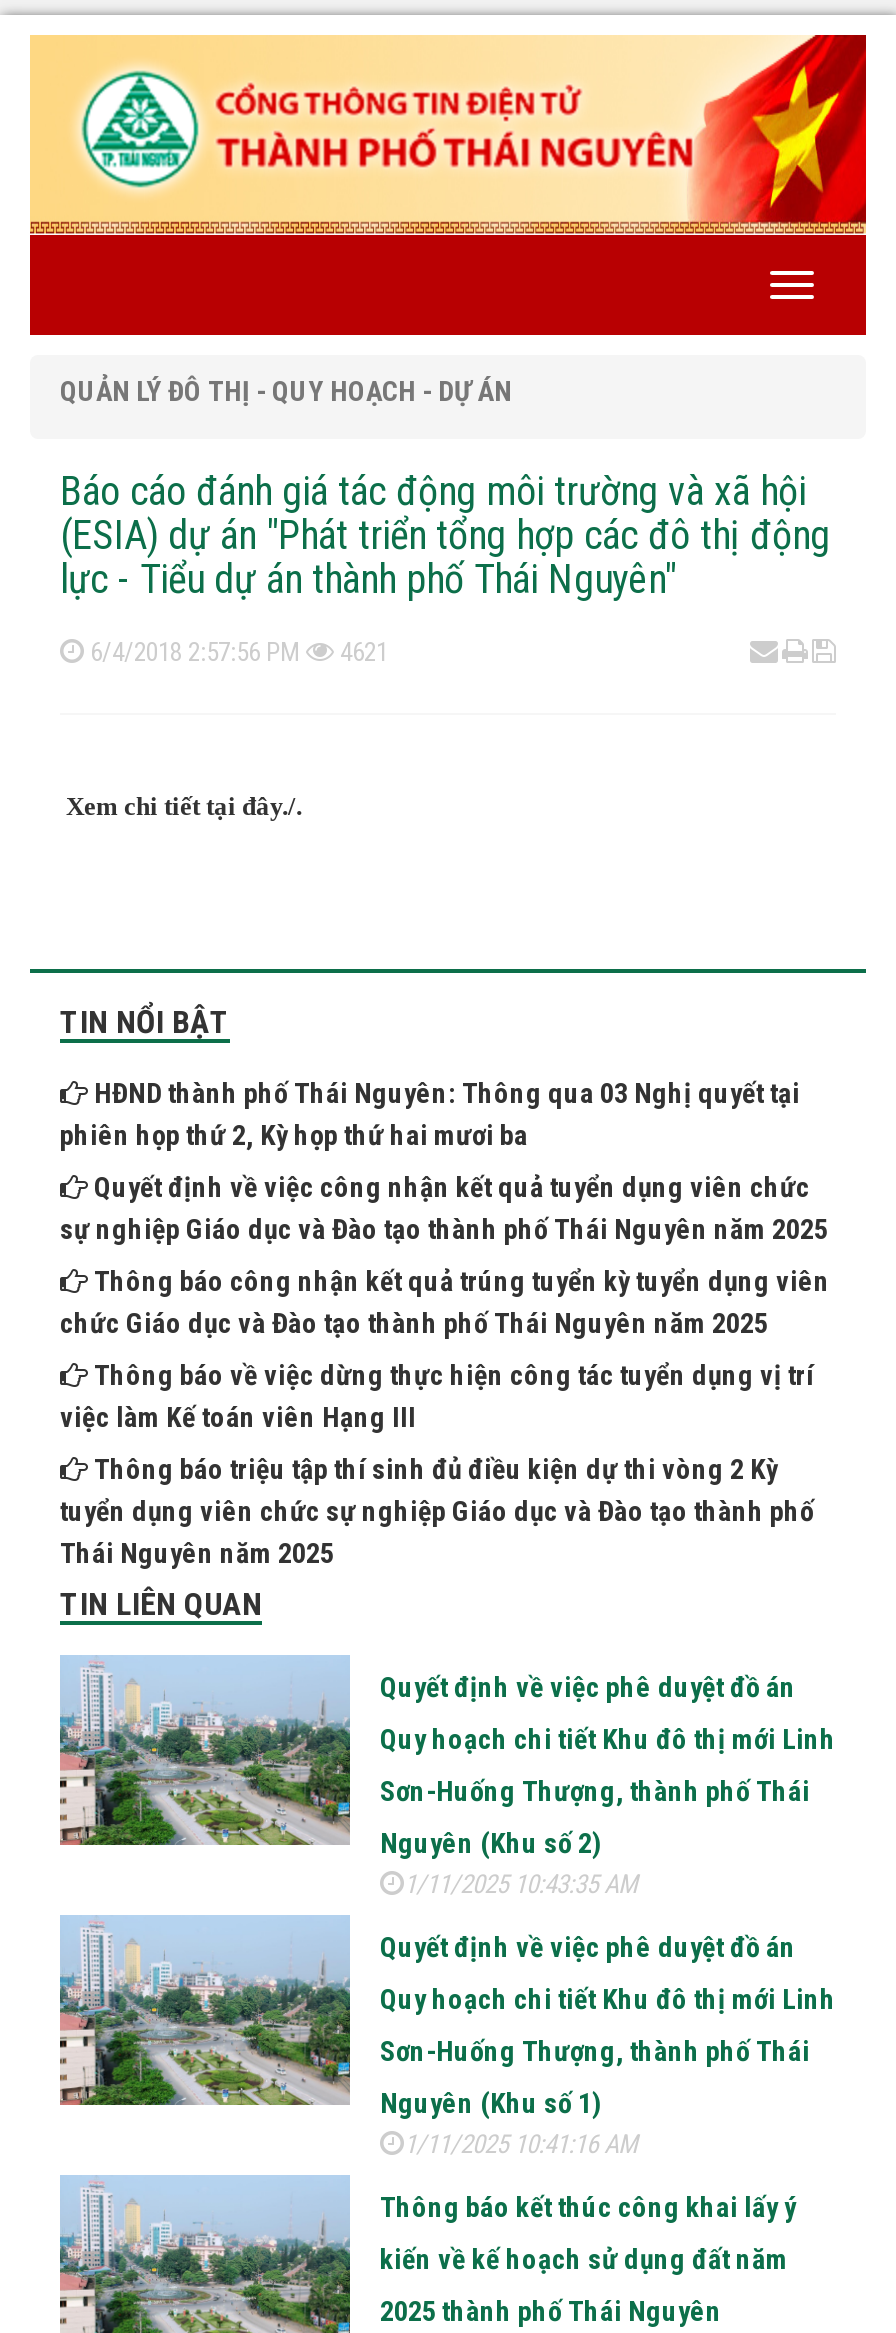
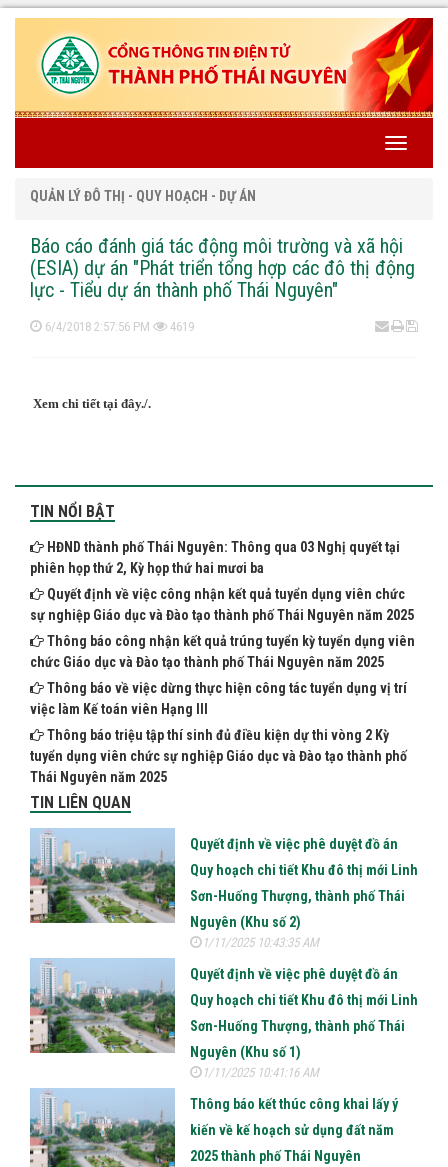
- 6/4/2018 2:57:56 PM 4621
+ 6/4/2018 2:57:56 PM 4619
